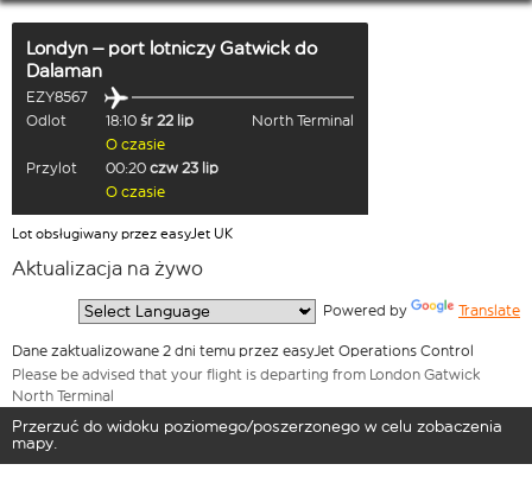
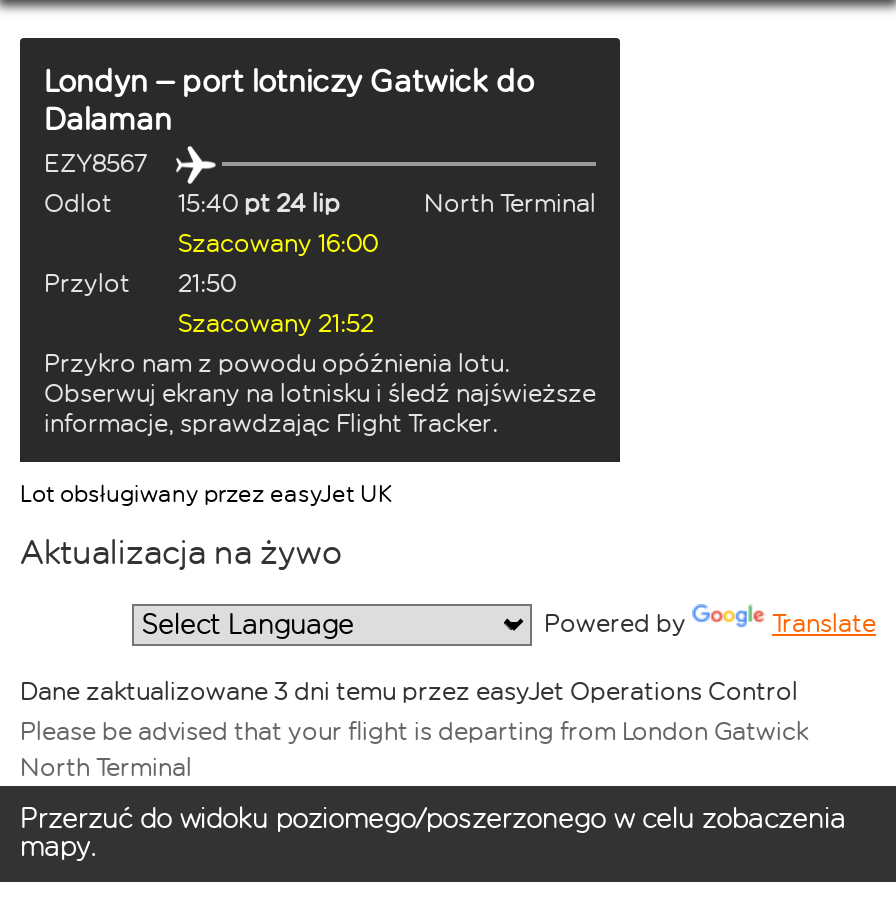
- 18:10 śr 22 lip
+ 15:40 pt 24 lip

- O czasie
+ Szacowany 16:00

- 00:20 czw 23 lip
- O czasie
+ 21:50
+ Szacowany 21:52
+ Przykro nam z powodu opóźnienia lotu.
+ Obserwuj ekrany na lotnisku i śledź najświeższe
+ informacje, sprawdzając Flight Tracker.

- Dane zaktualizowane 2 dni temu przez easyJet Operations Control
+ Dane zaktualizowane 3 dni temu przez easyJet Operations Control
